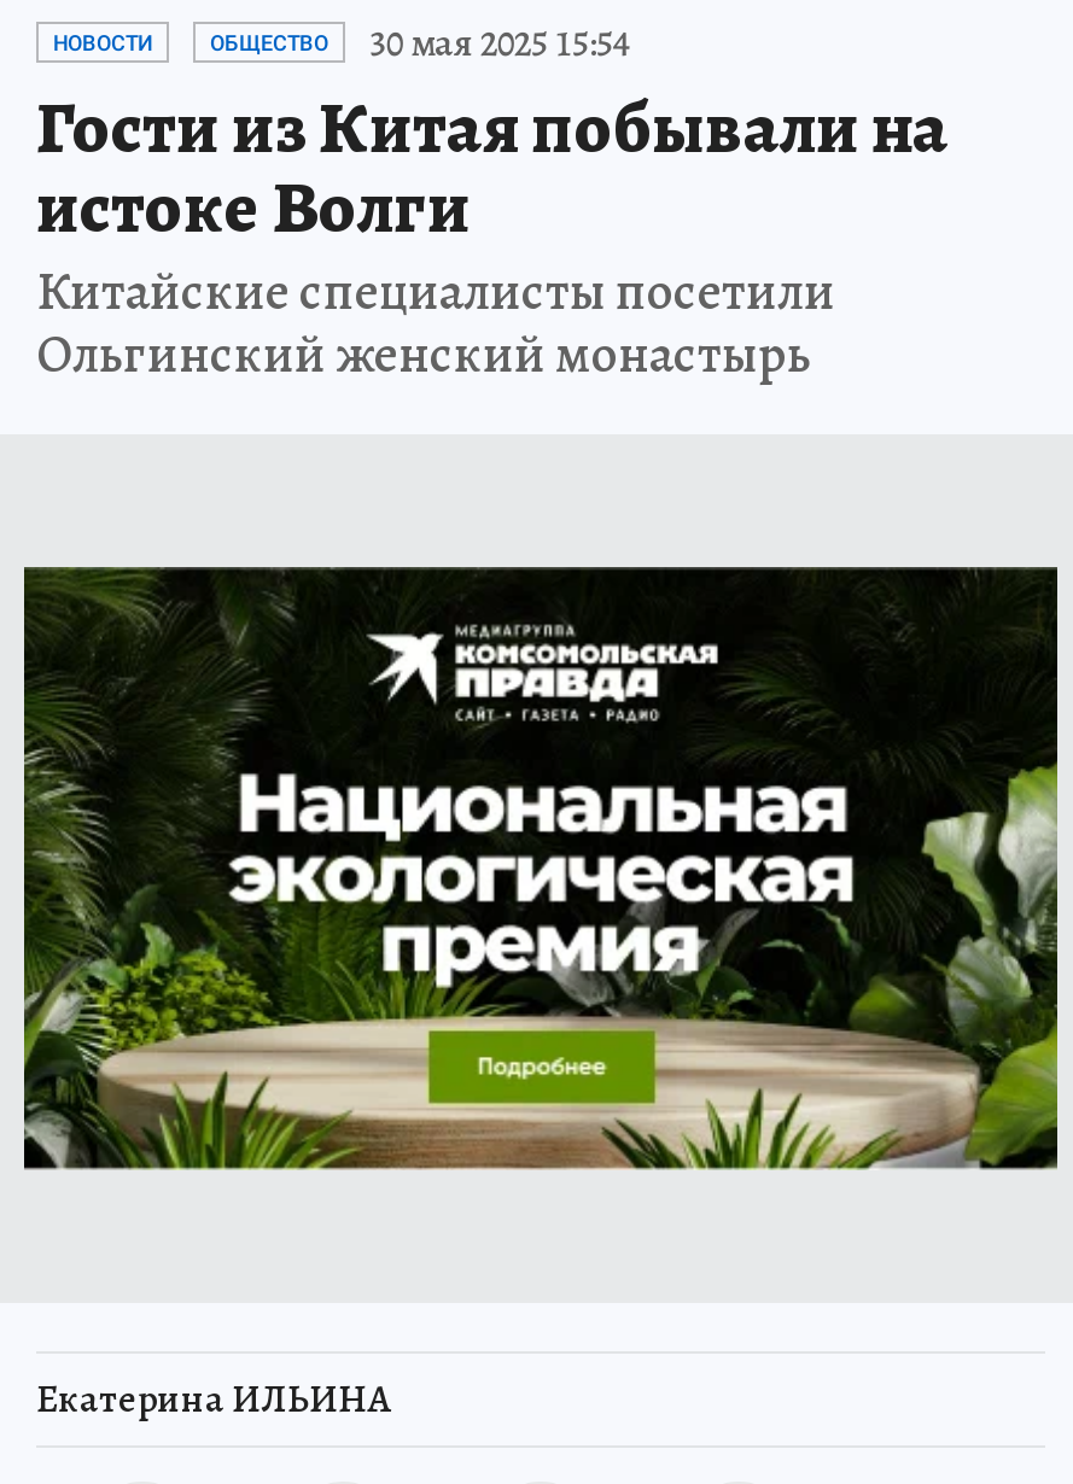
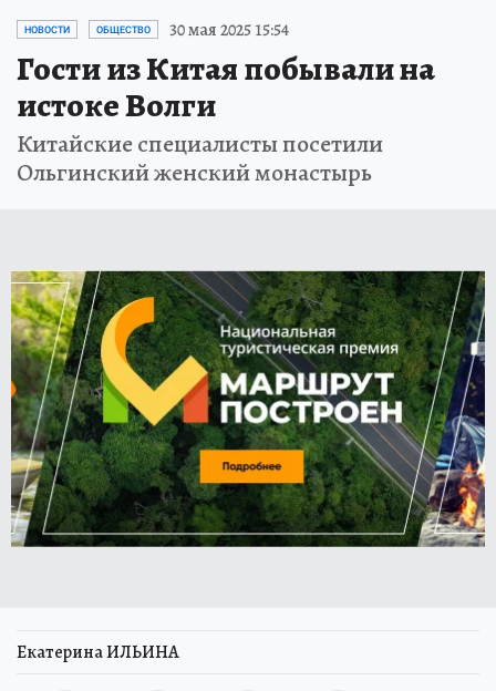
- [image]
+ [image]
